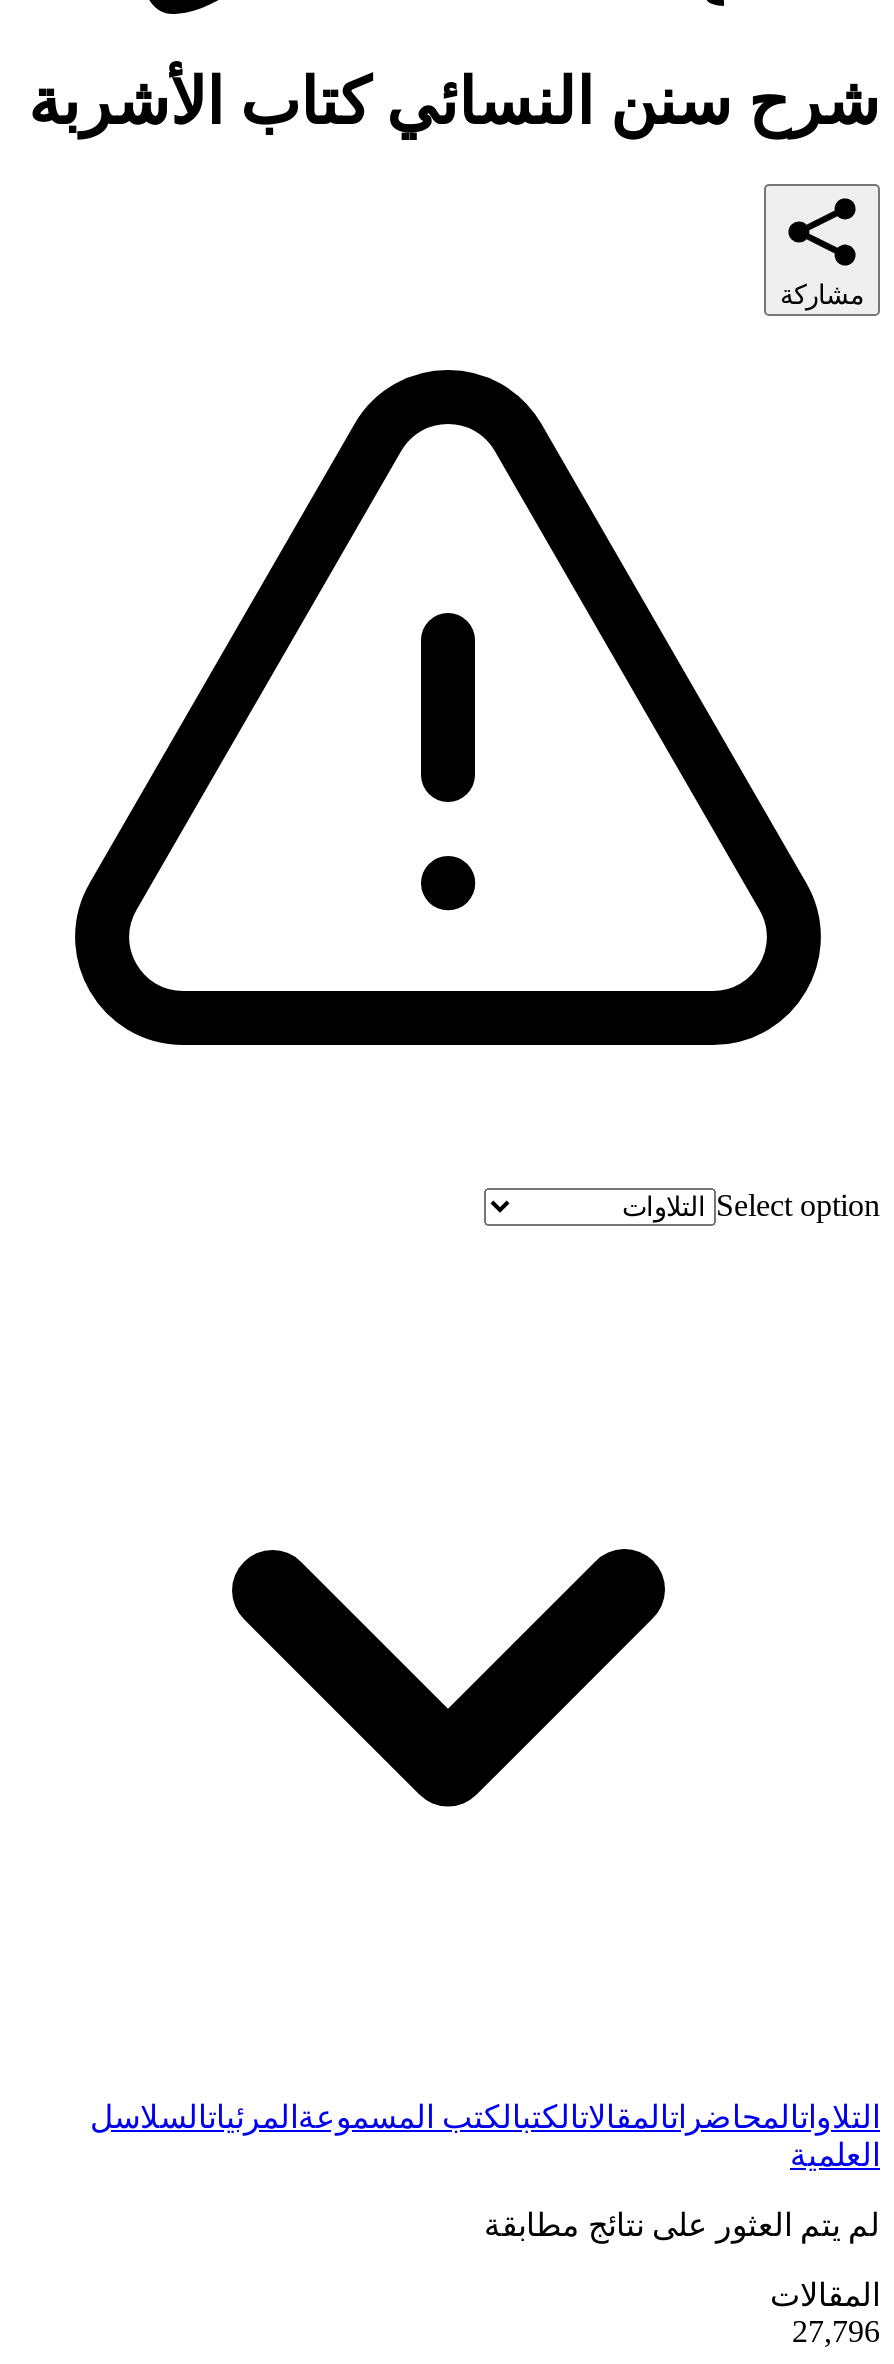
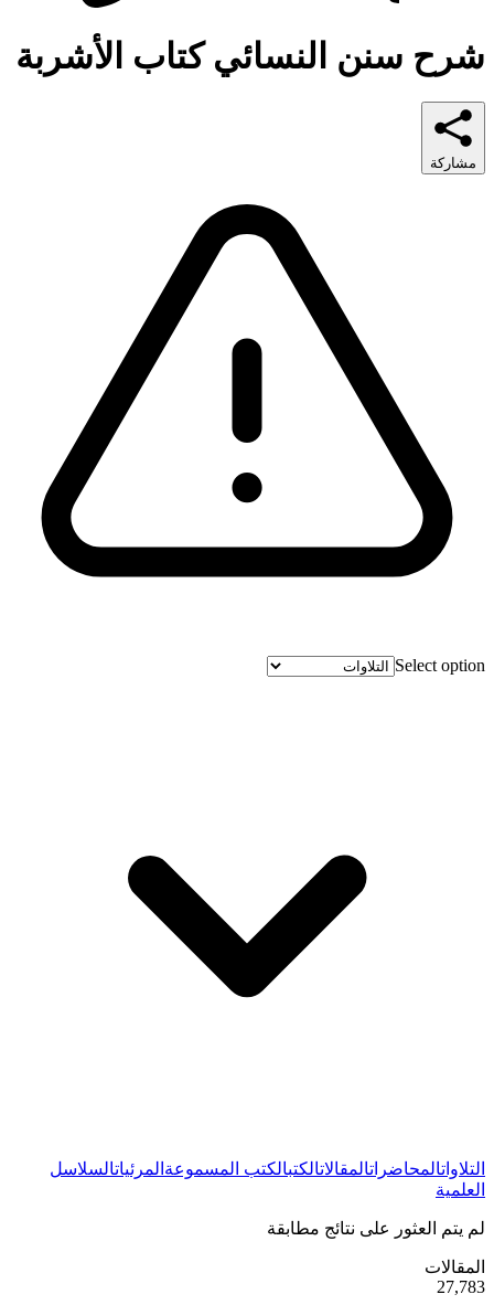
- 27,796
+ 27,783
